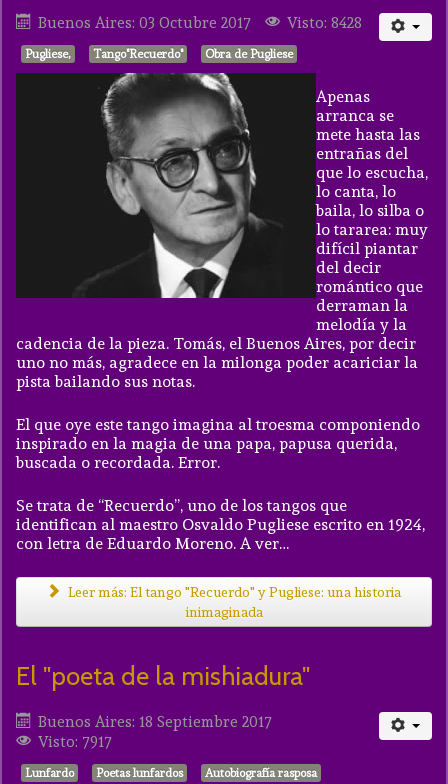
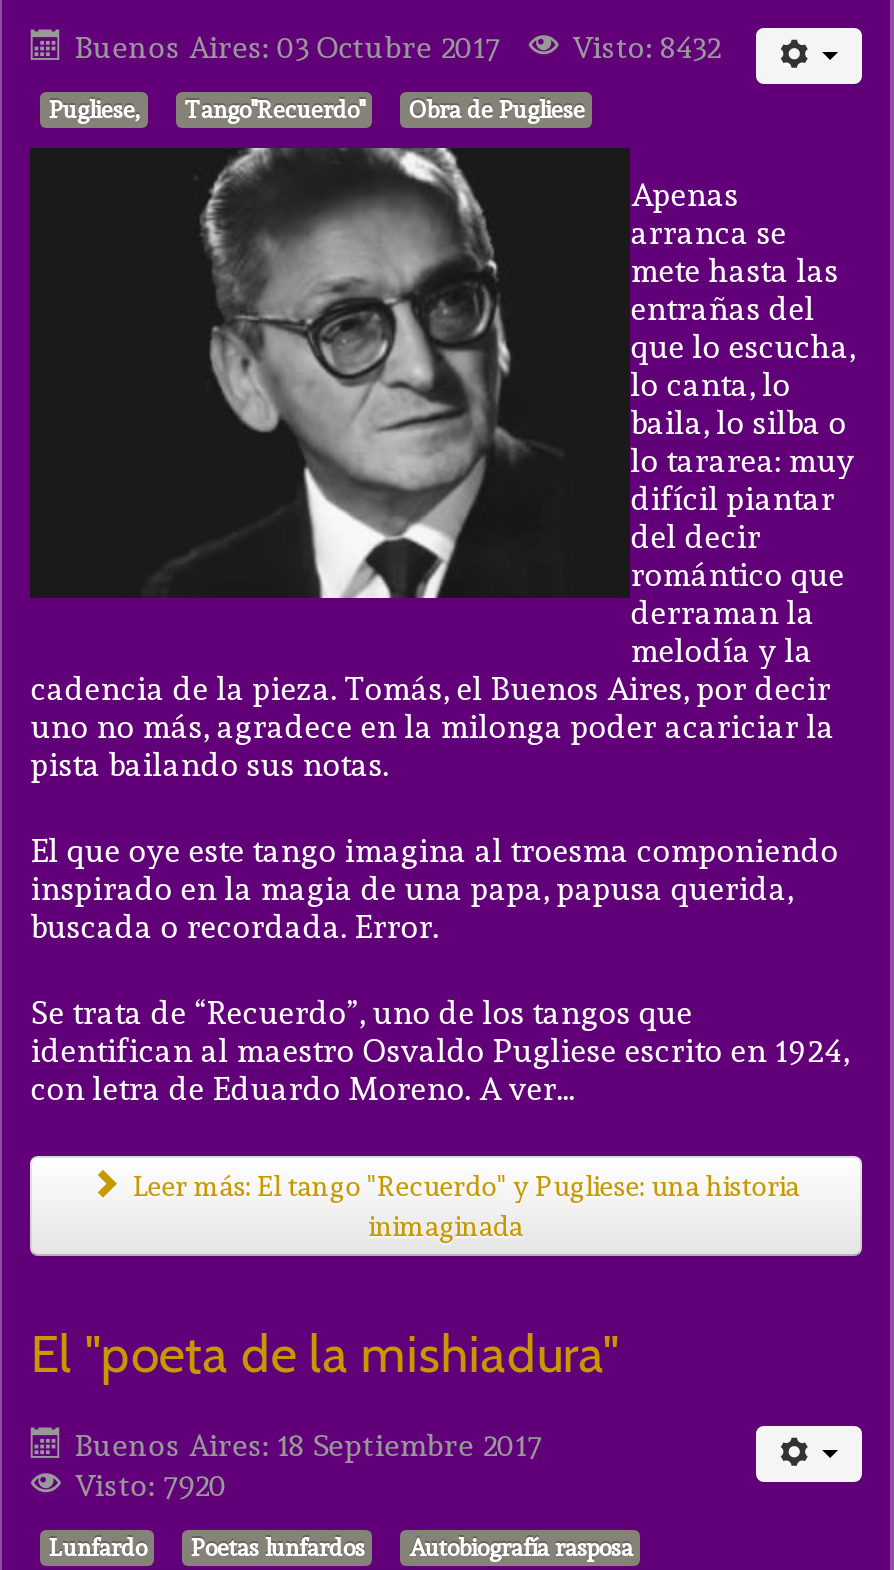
- Buenos Aires: 03 Octubre 2017 Visto: 8428
+ Buenos Aires: 03 Octubre 2017 Visto: 8432

- Visto: 7917
+ Visto: 7920
